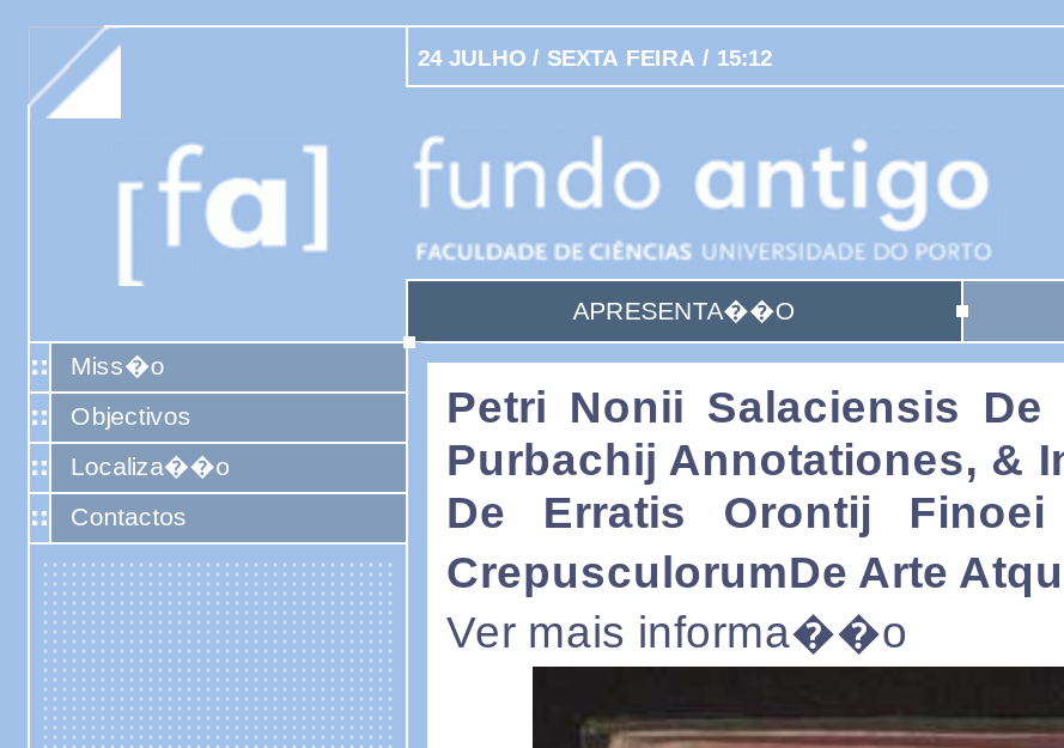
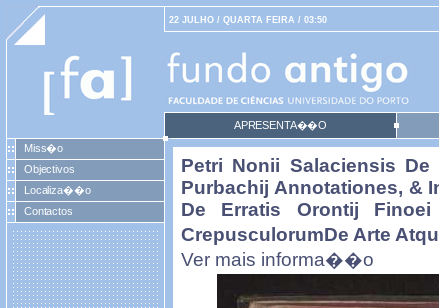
- 24 JULHO / SEXTA FEIRA / 15:12
+ 22 JULHO / QUARTA FEIRA / 03:50
